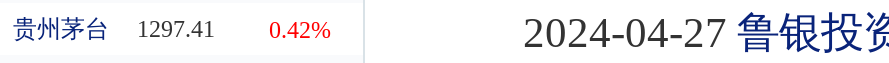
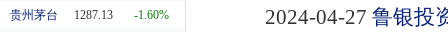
- 1297.41
+ 1287.13

- 0.42%
+ -1.60%
